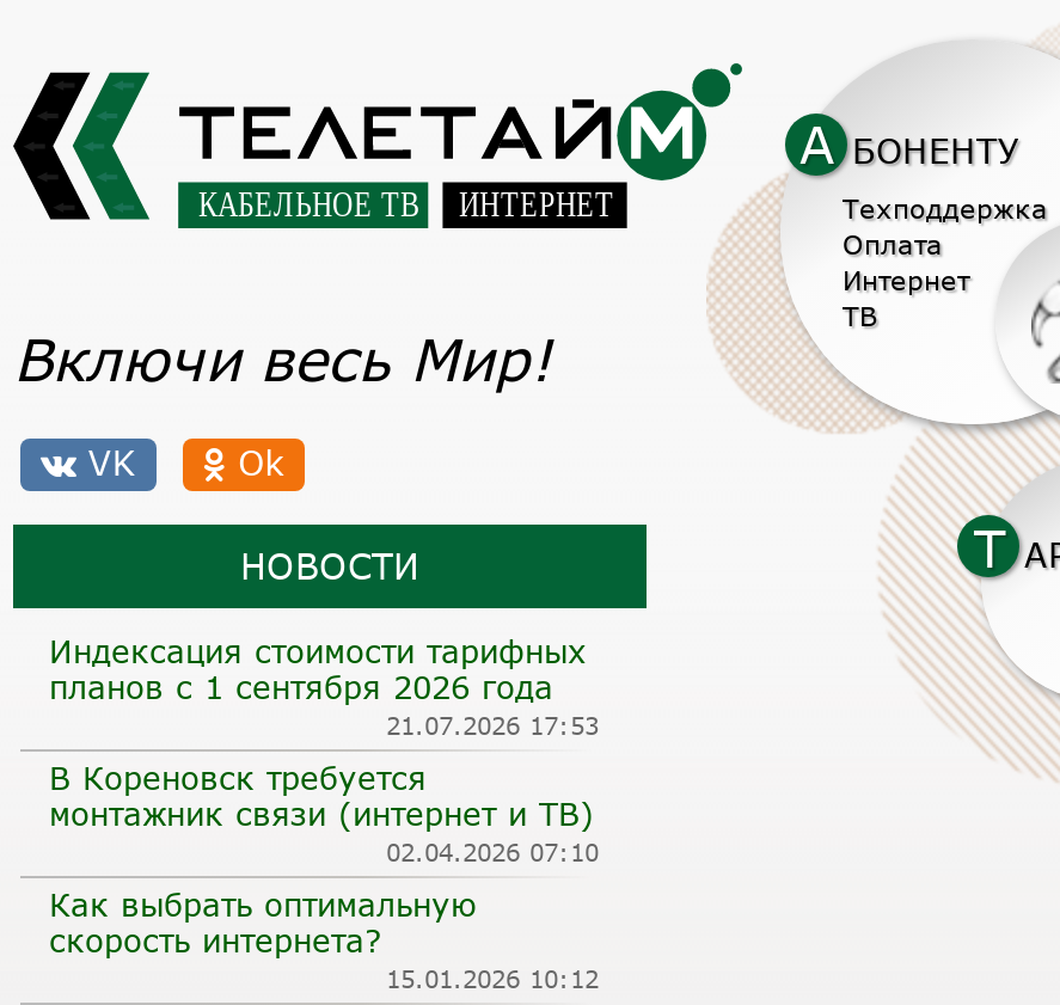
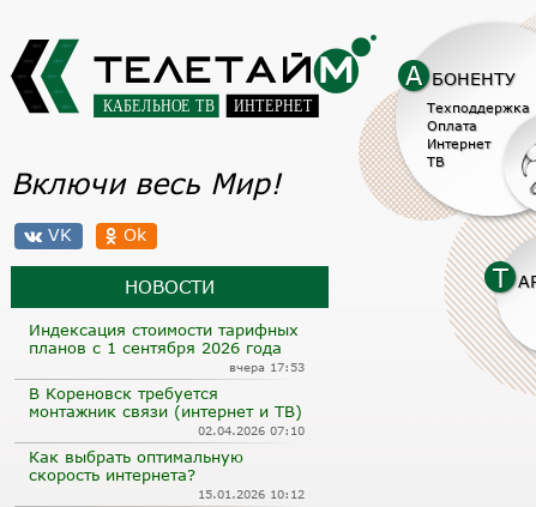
- 21.07.2026 17:53
+ вчера 17:53
